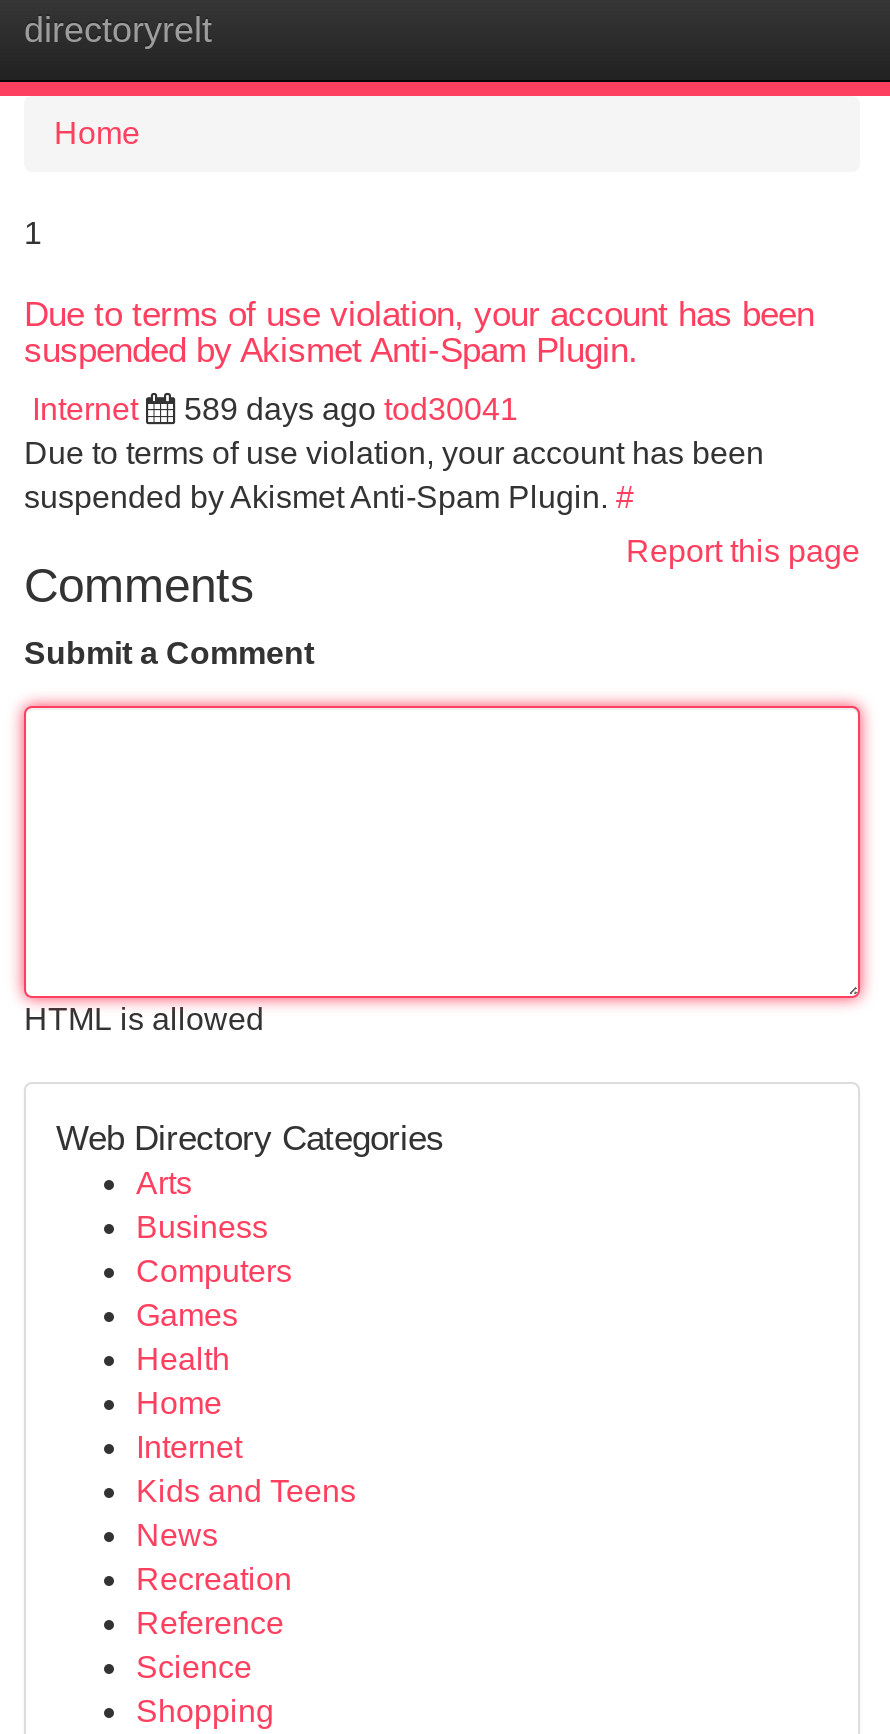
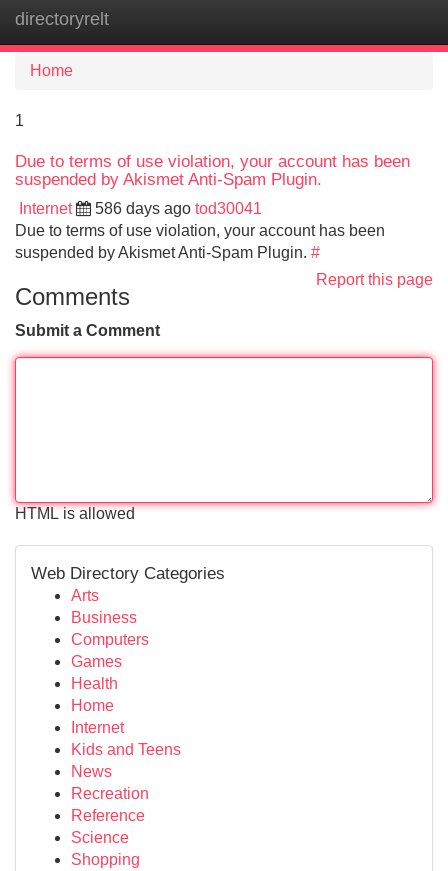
- Internet 589 days ago tod30041
+ Internet 586 days ago tod30041
